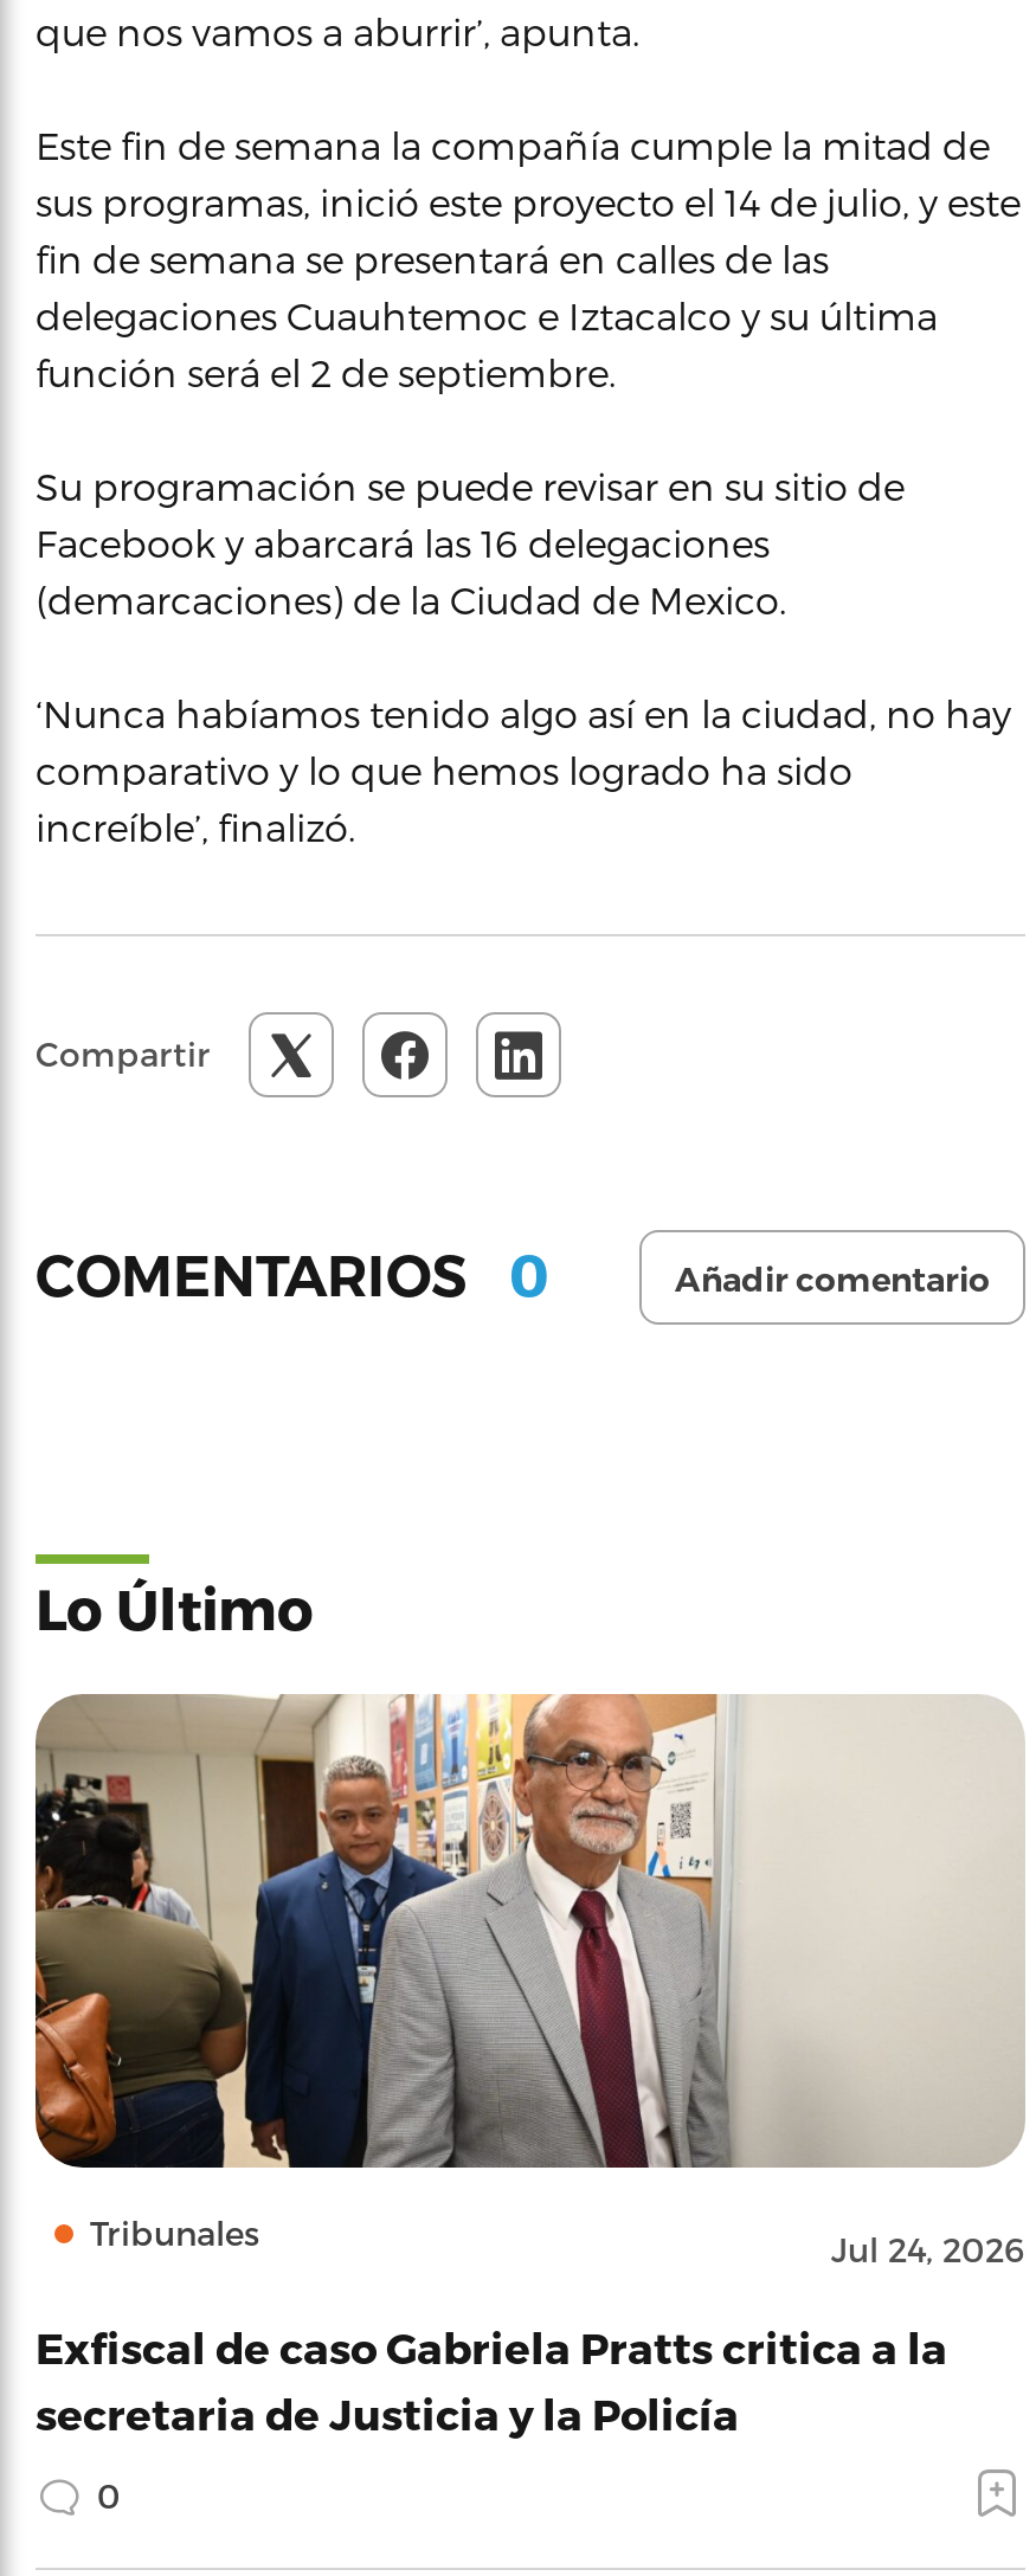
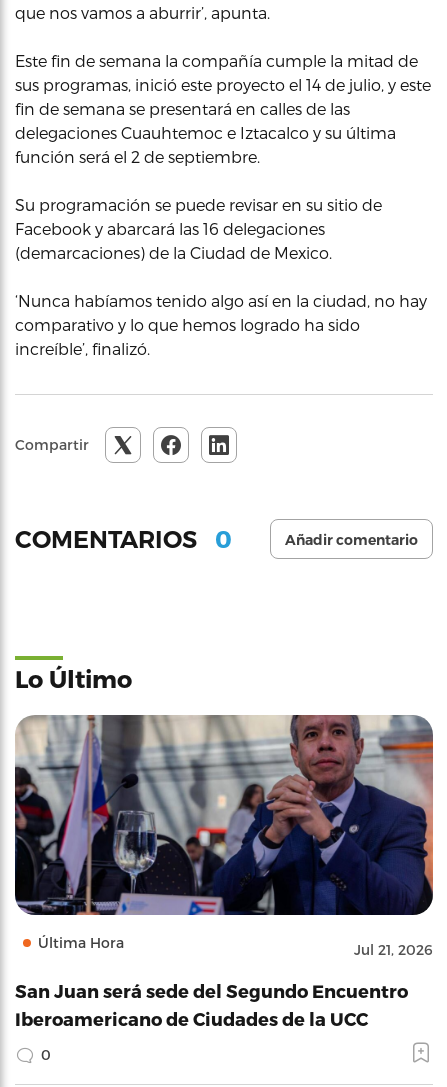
- [image]
- Tribunales
- Jul 24, 2026
+ [image]
+ Última Hora
+ Jul 21, 2026

- Exfiscal de caso Gabriela Pratts critica a la
- secretaria de Justicia y la Policía
+ San Juan será sede del Segundo Encuentro
+ Iberoamericano de Ciudades de la UCC
